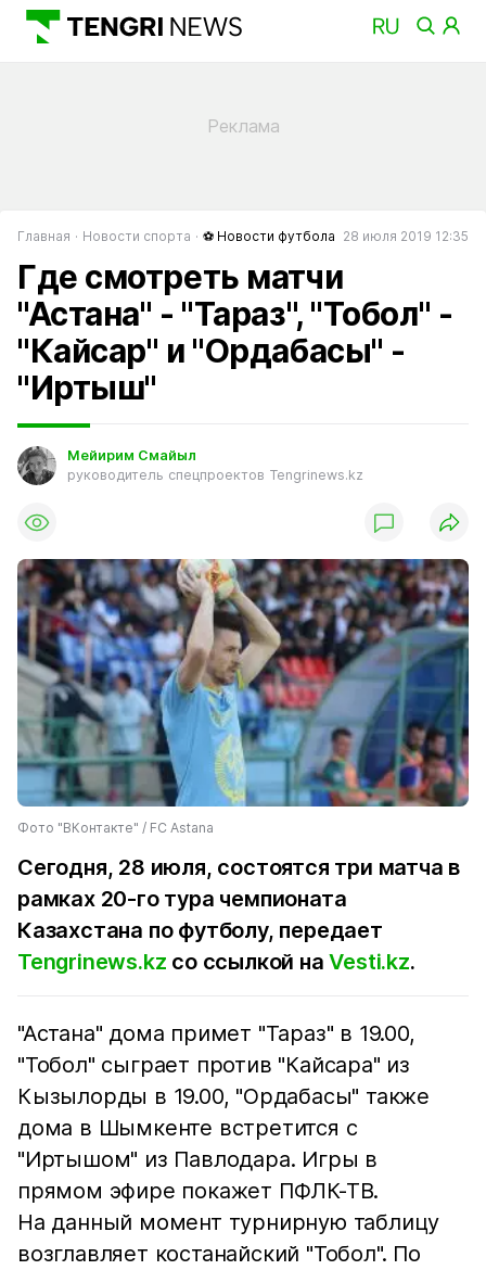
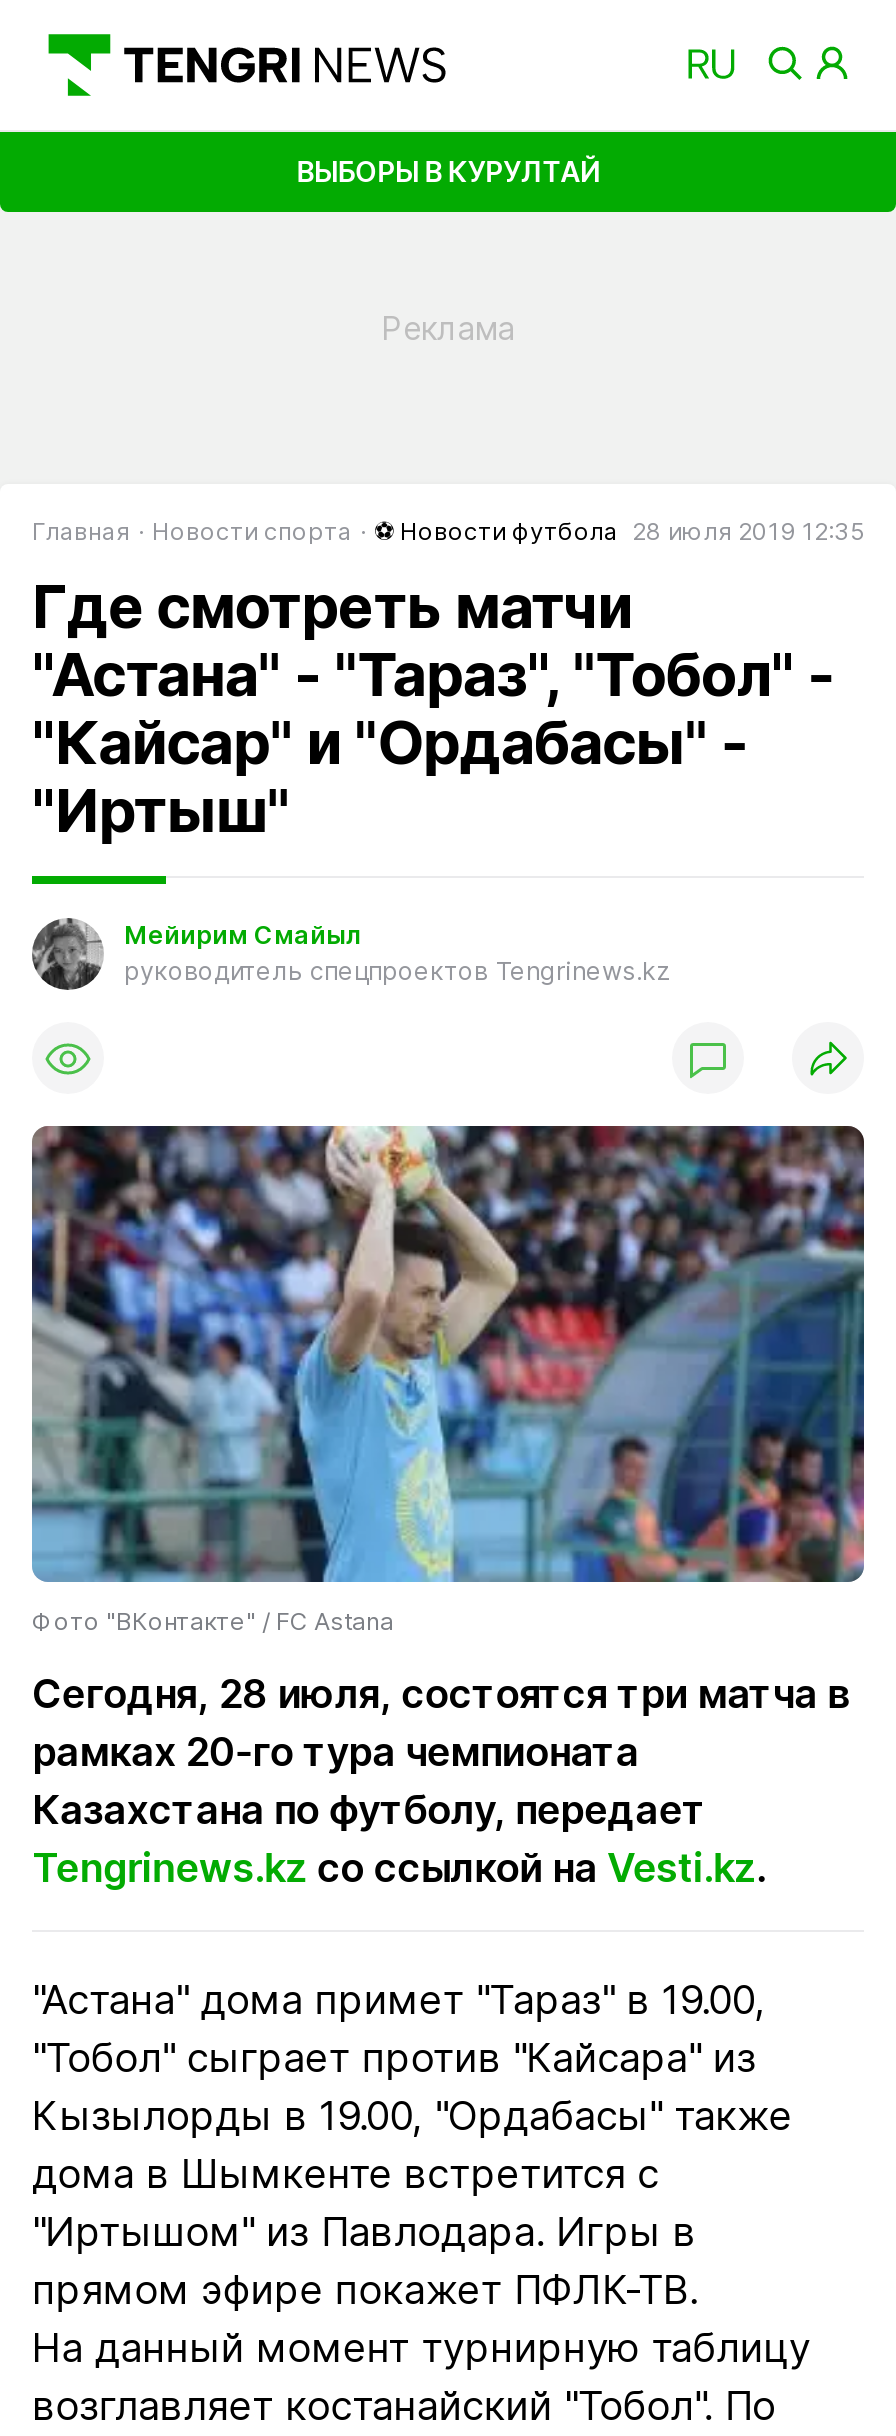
+ ВЫБОРЫ В КУРУЛТАЙ
